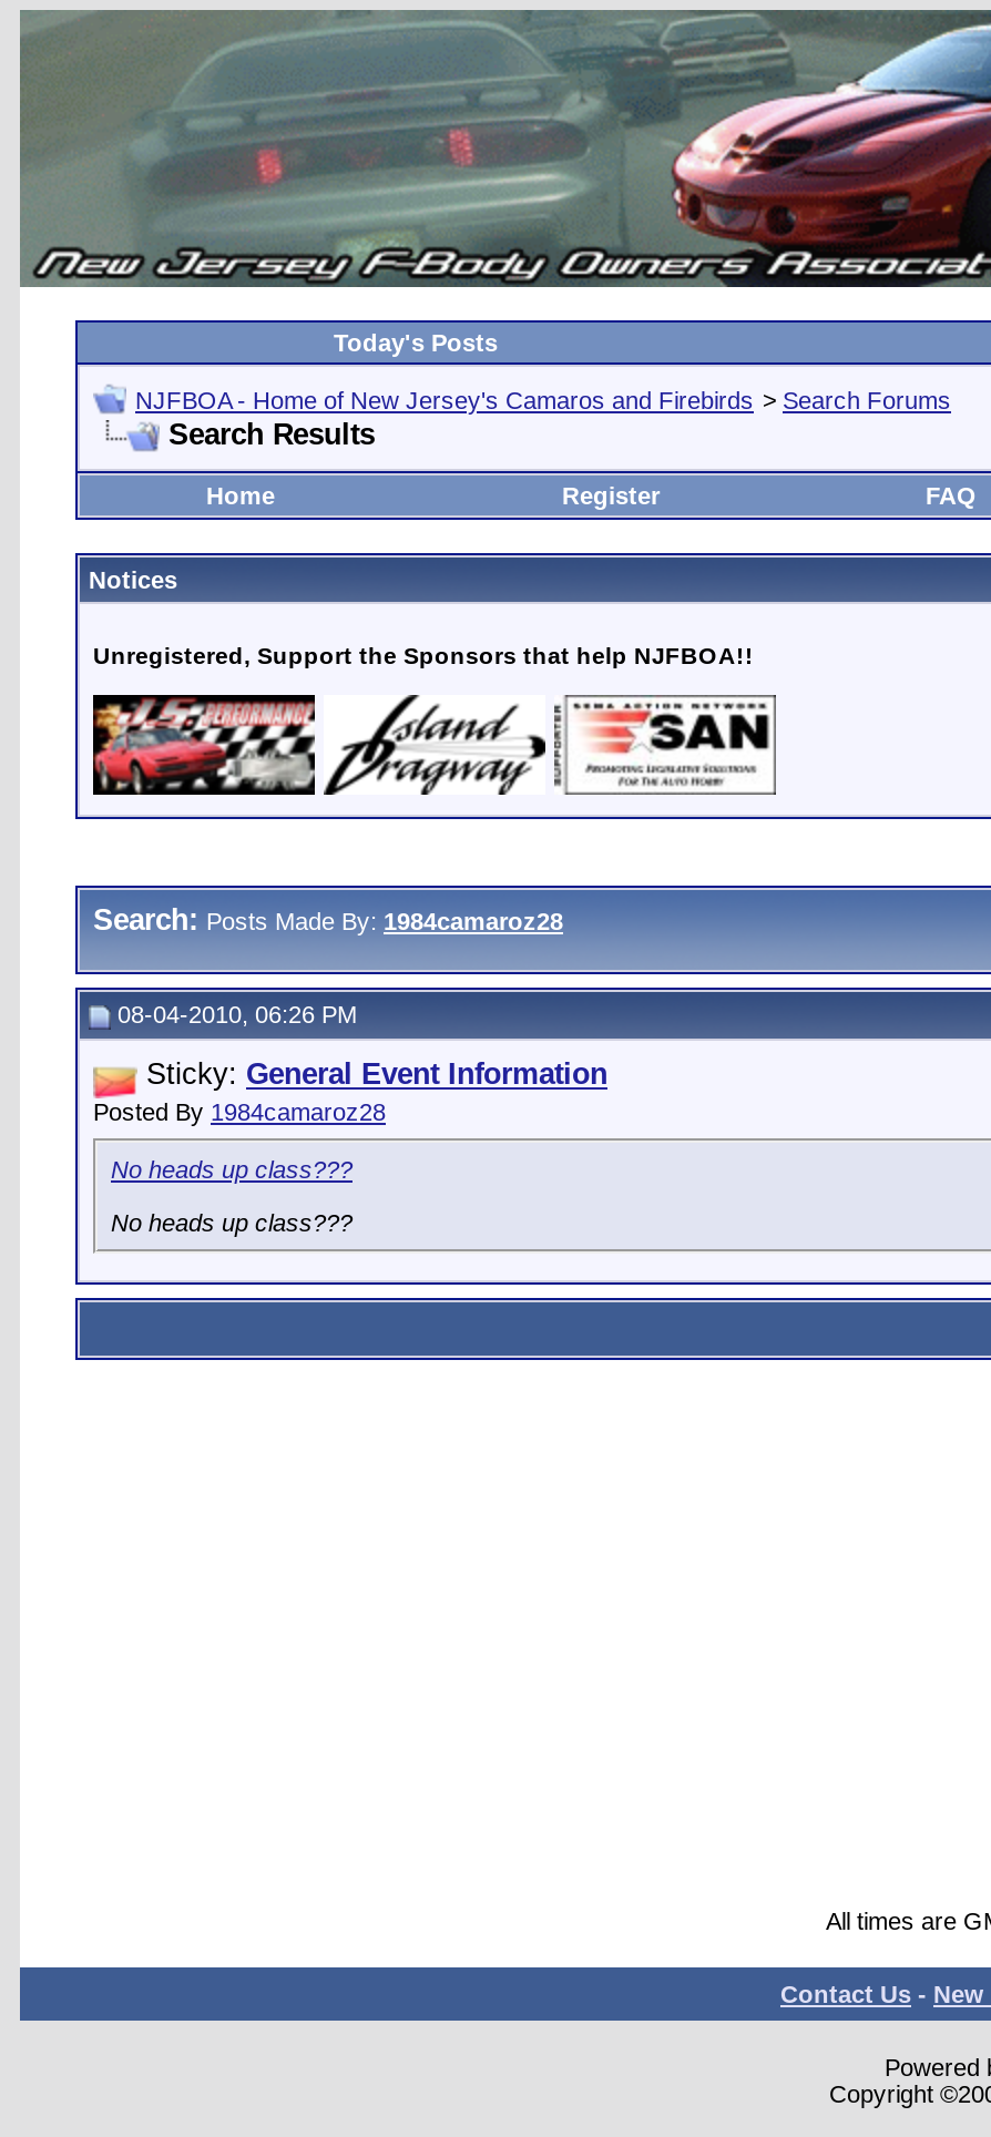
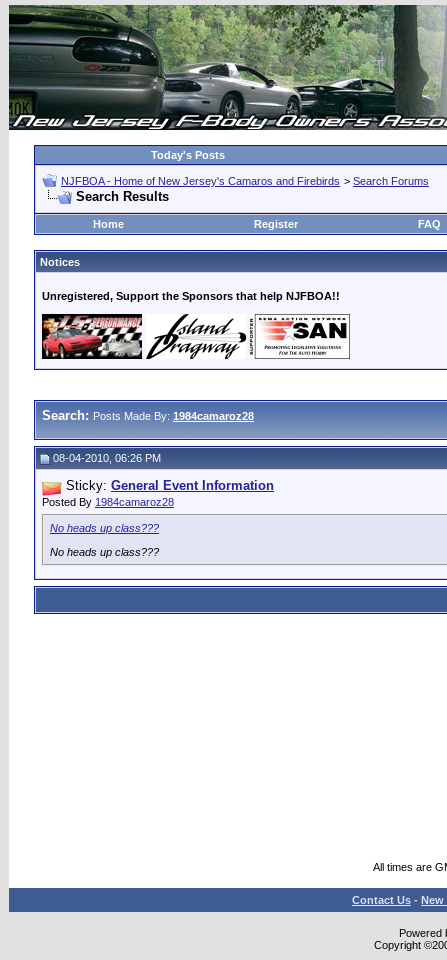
- [image]
+ [image]
